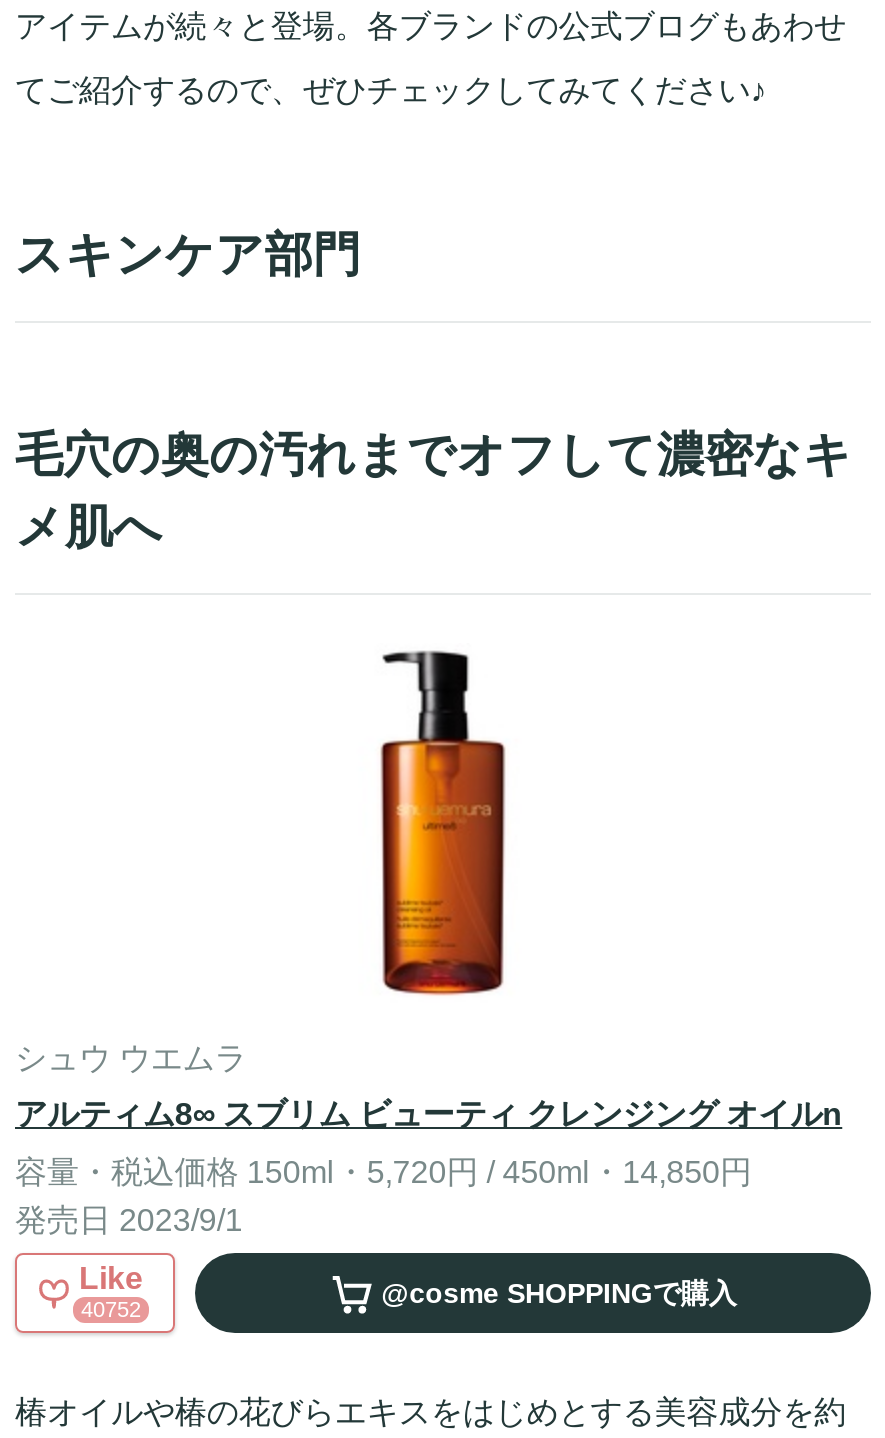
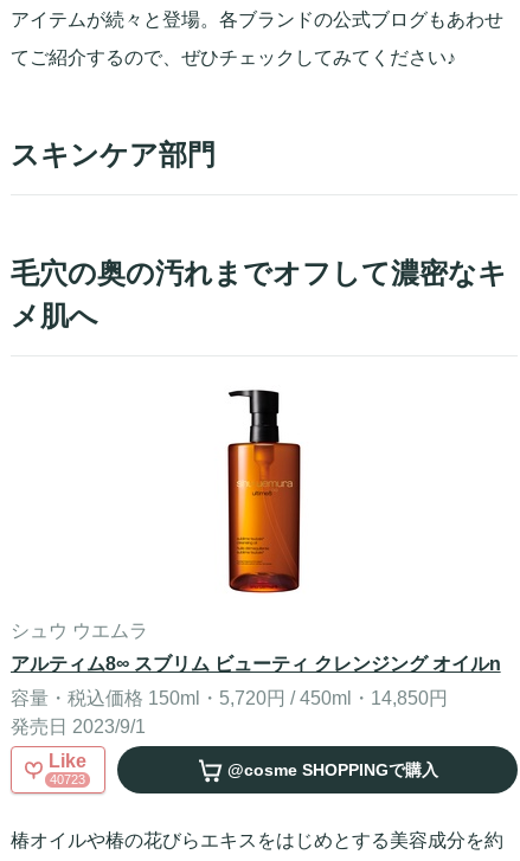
- 40752
+ 40723
